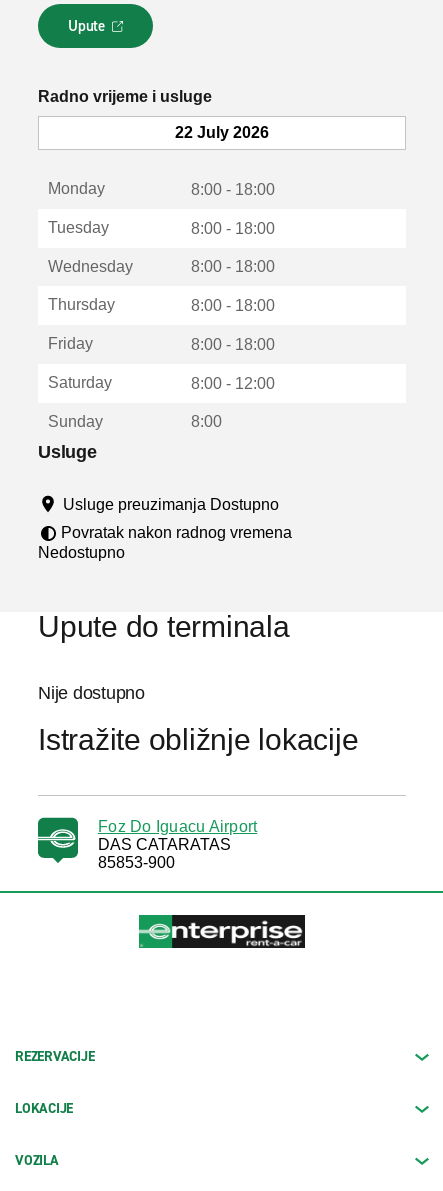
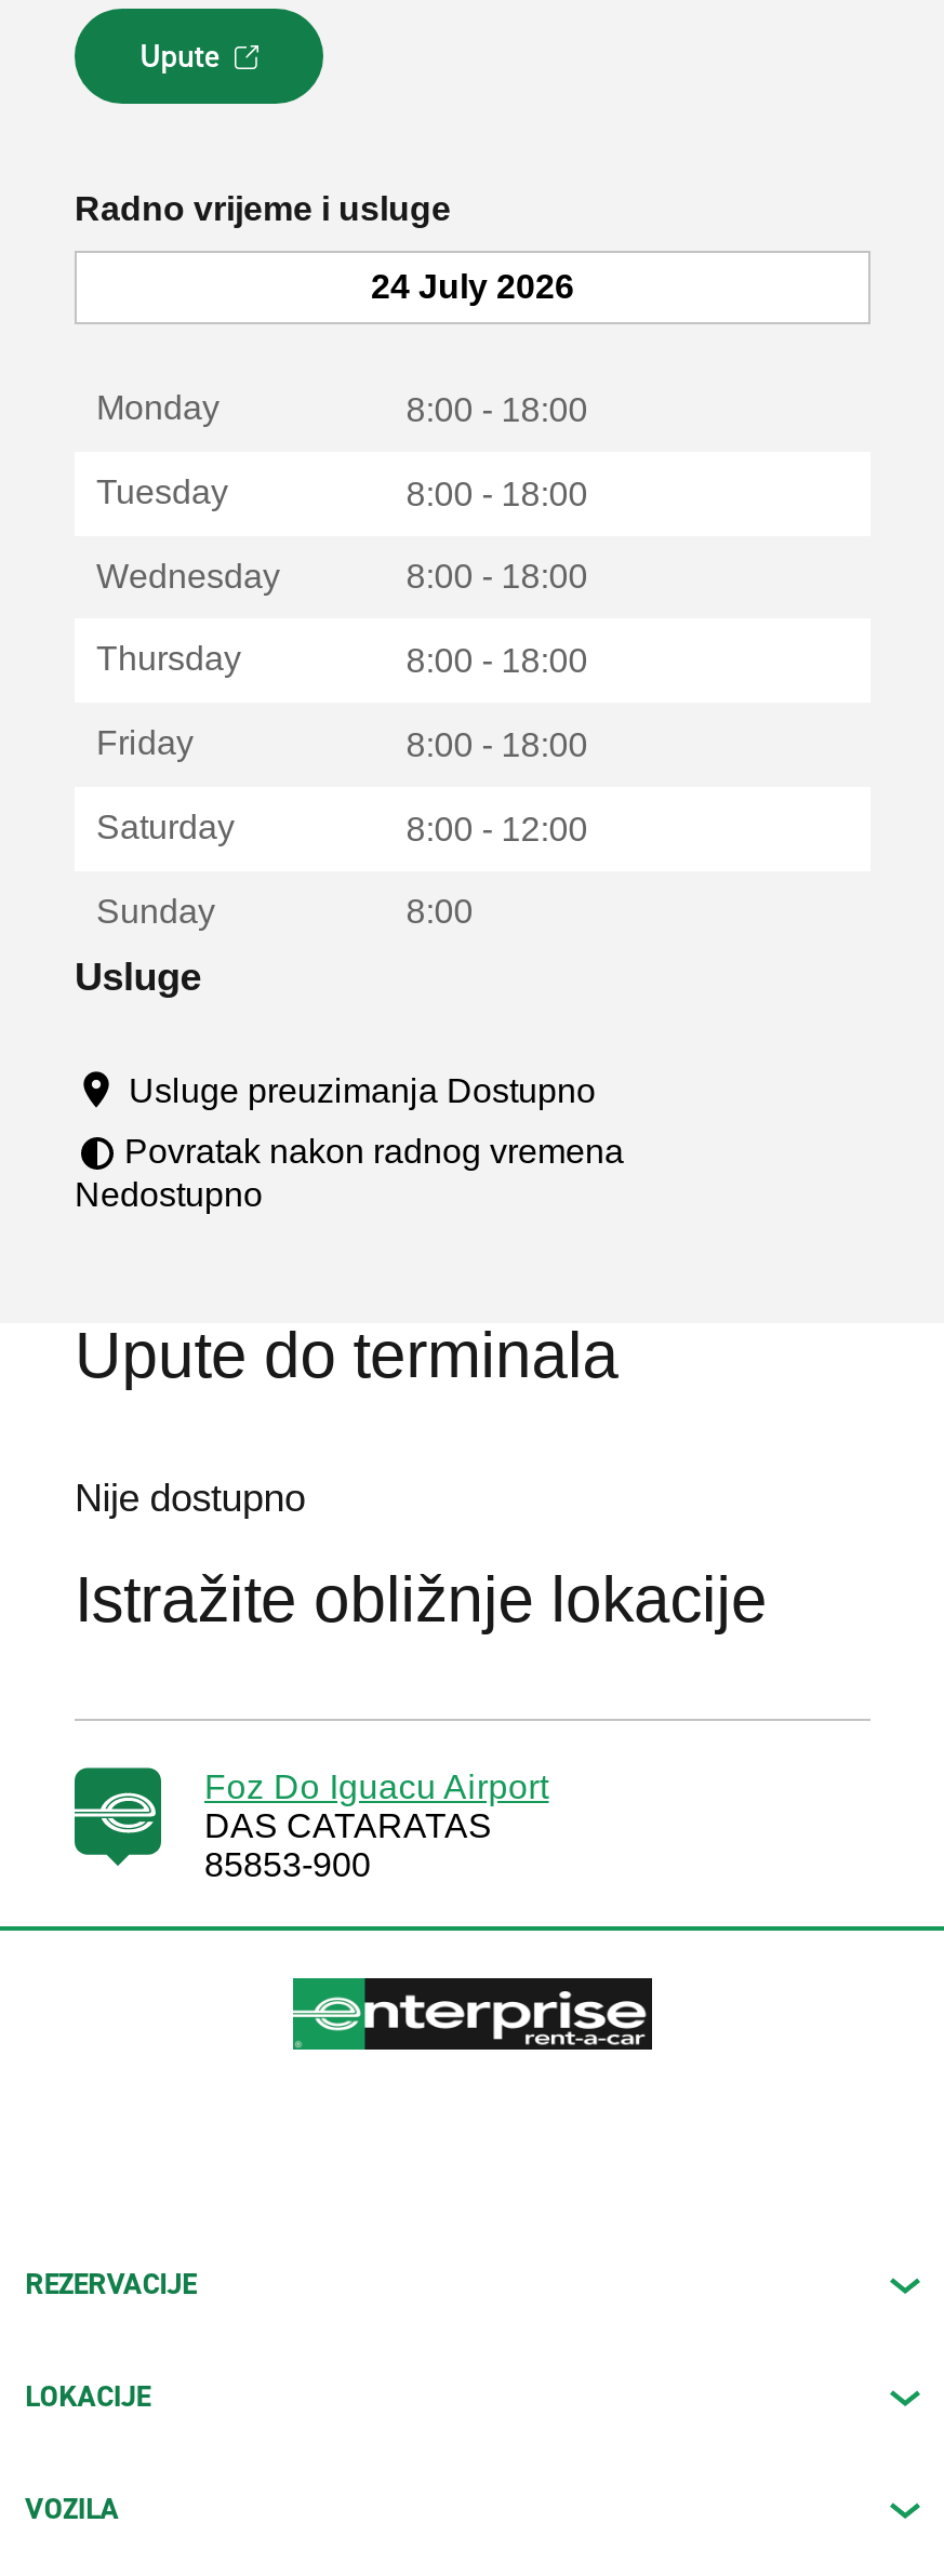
- 22 July 2026
+ 24 July 2026
